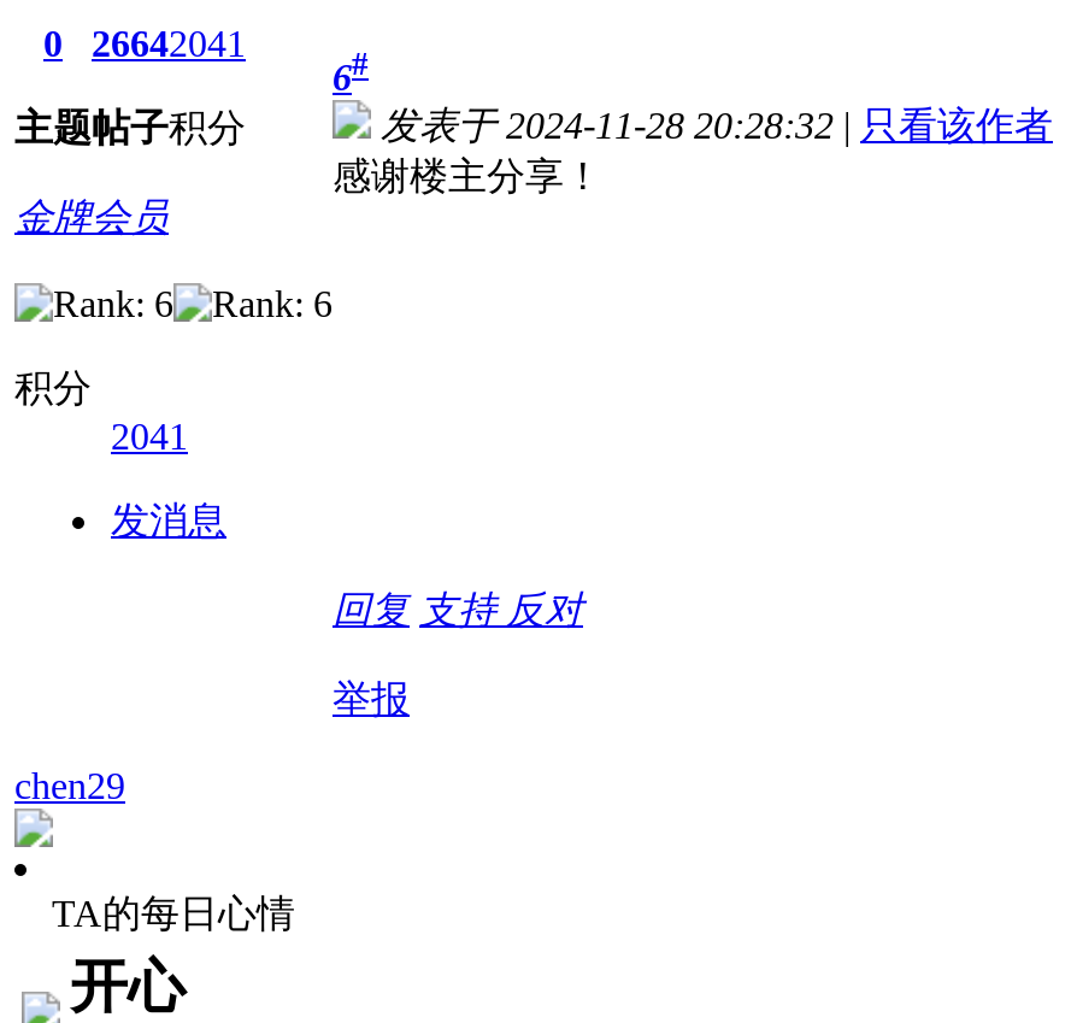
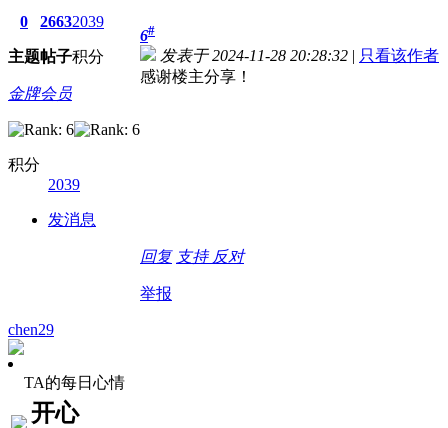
- 2664
+ 2663

- 2041
+ 2039

- 2041
+ 2039
